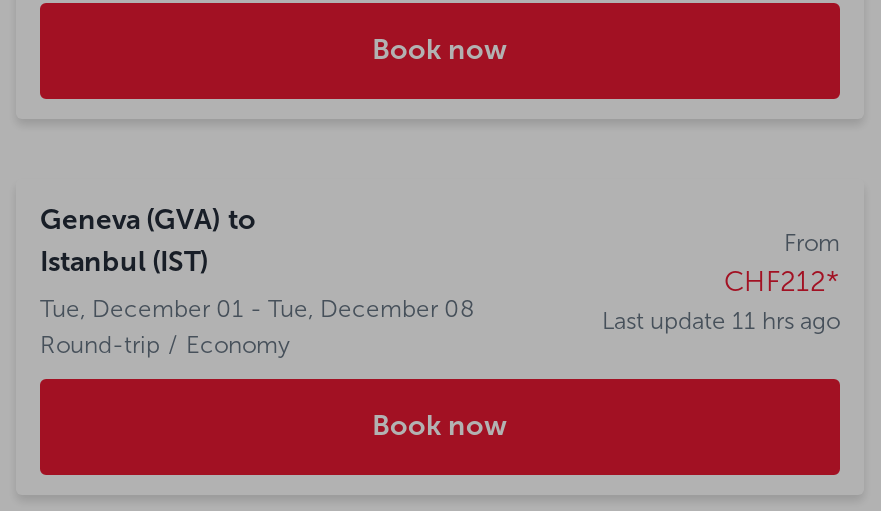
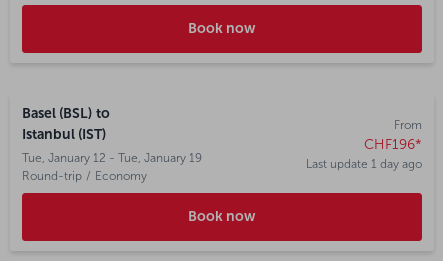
- Geneva (GVA) to
+ Basel (BSL) to

- CHF212*
- Last update 11 hrs ago
+ CHF196*
+ Last update 1 day ago

- Tue, December 01 - Tue, December 08
+ Tue, January 12 - Tue, January 19
